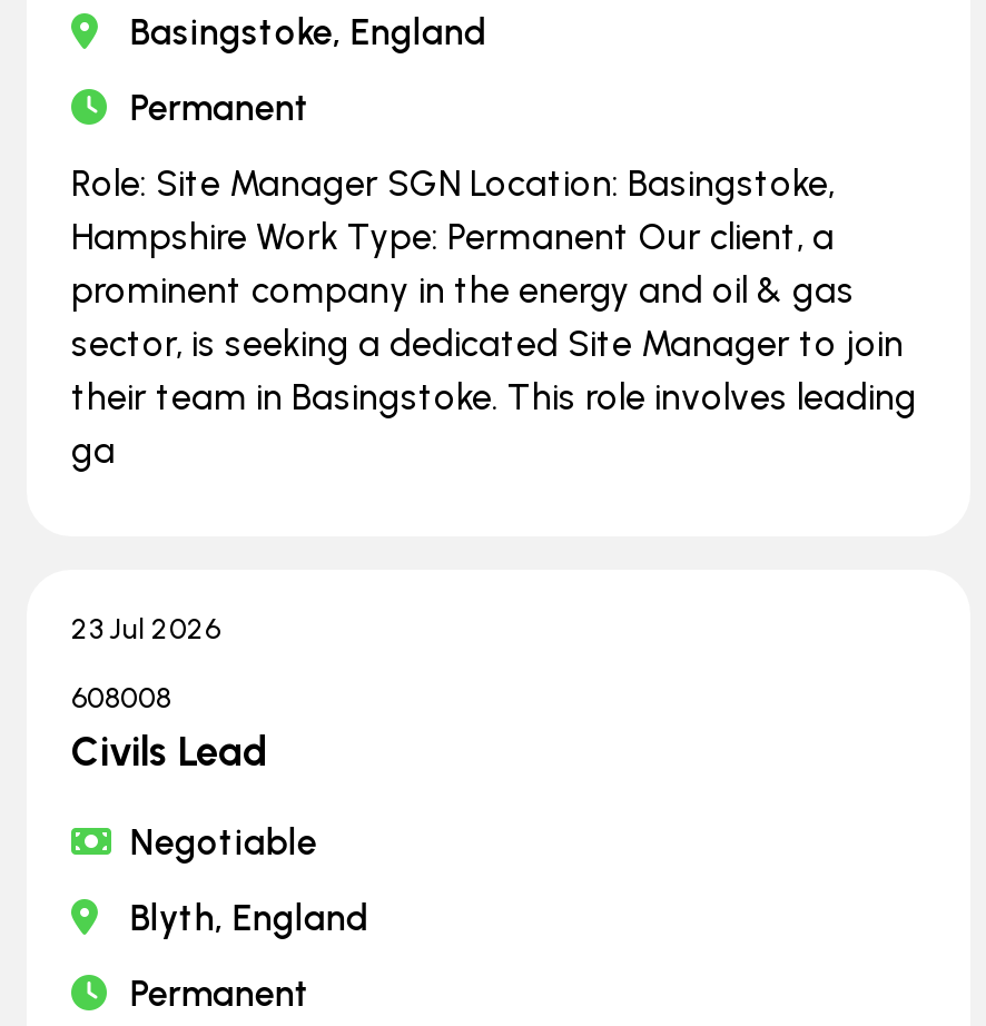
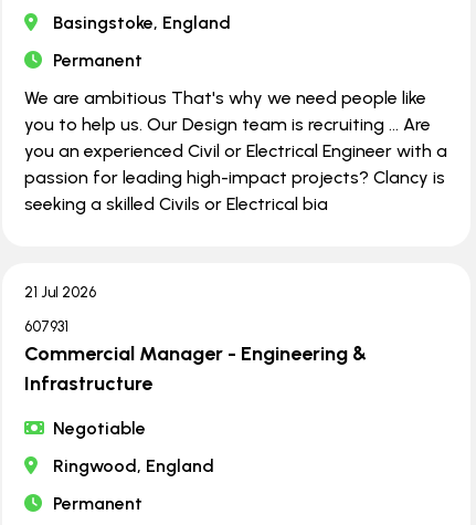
- Role: Site Manager SGN Location: Basingstoke,
- Hampshire Work Type: Permanent Our client, a
- prominent company in the energy and oil & gas
- sector, is seeking a dedicated Site Manager to join
- their team in Basingstoke. This role involves leading
- ga
+ We are ambitious That's why we need people like
+ you to help us. Our Design team is recruiting … Are
+ you an experienced Civil or Electrical Engineer with a
+ passion for leading high-impact projects? Clancy is
+ seeking a skilled Civils or Electrical bia

- 23 Jul 2026
+ 21 Jul 2026

- 608008
- Civils Lead
+ 607931
+ Commercial Manager - Engineering &
+ Infrastructure

- Blyth, England
+ Ringwood, England
